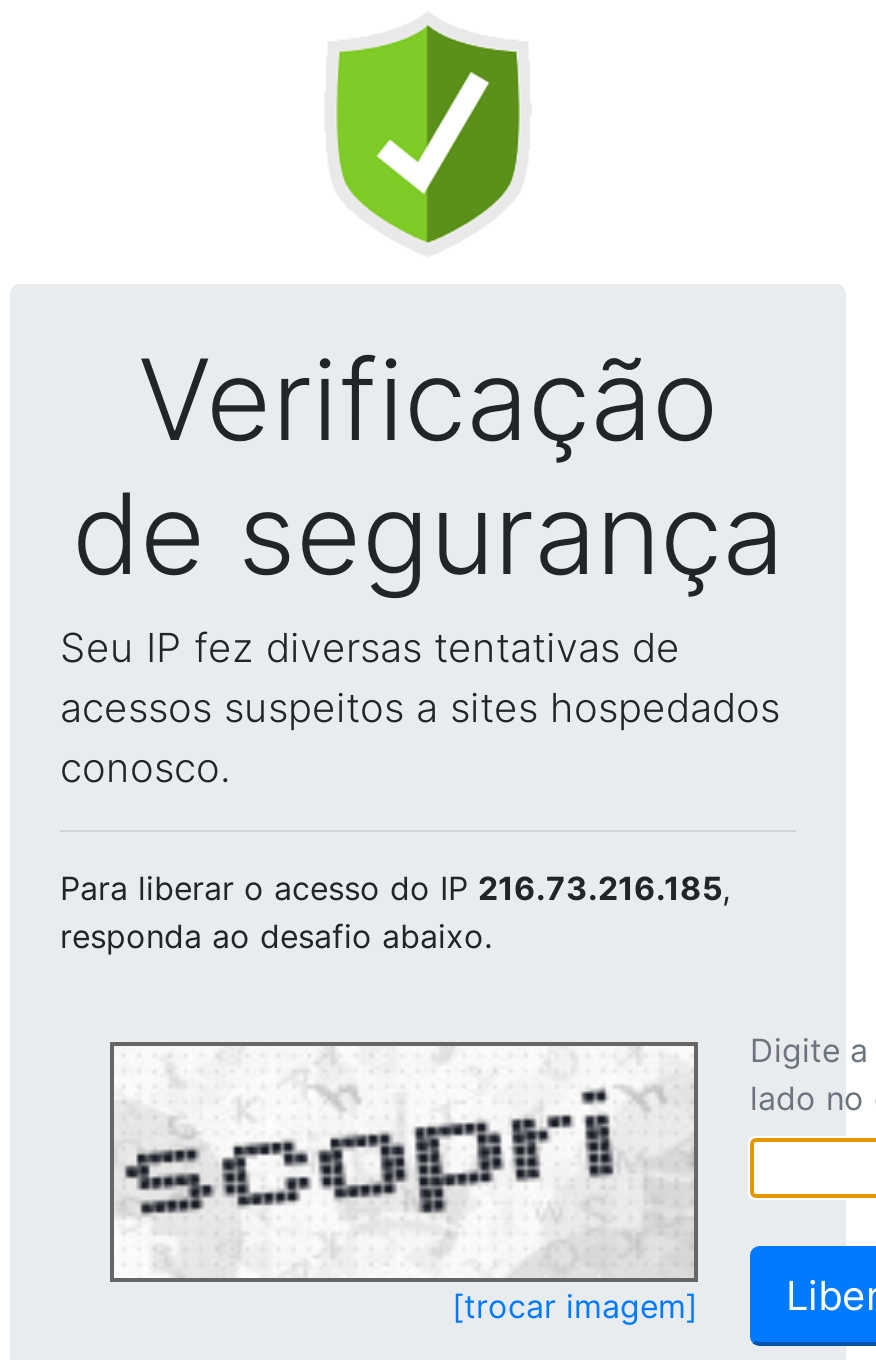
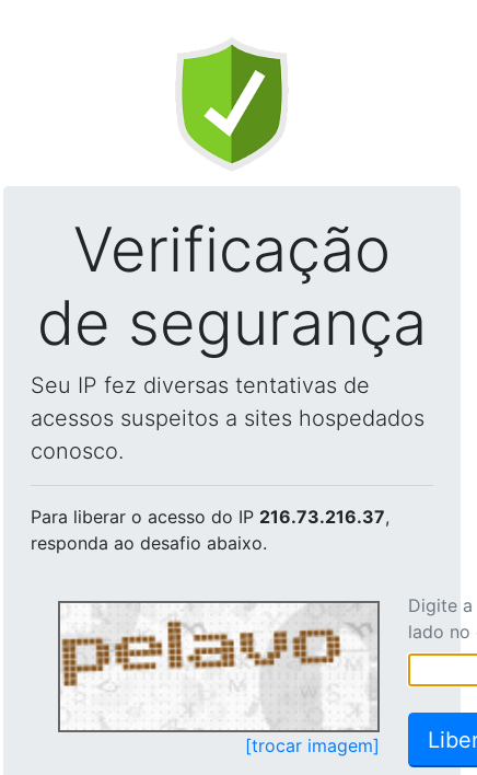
- Para liberar o acesso do IP 216.73.216.185,
+ Para liberar o acesso do IP 216.73.216.37,

- [image]
+ [image]
